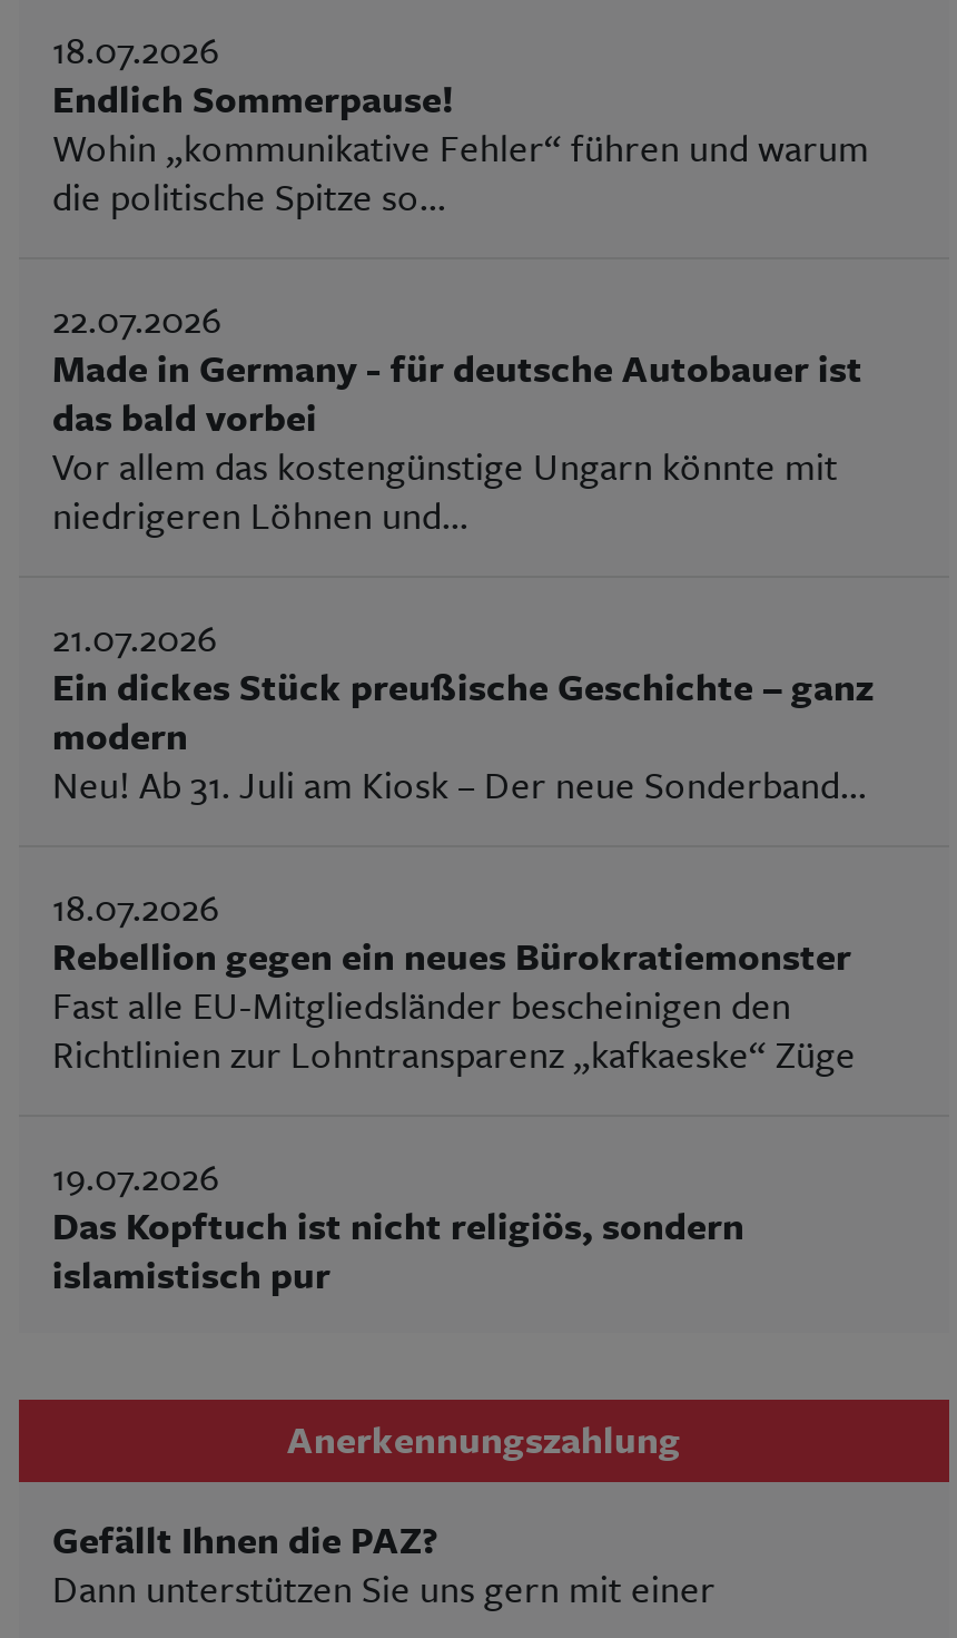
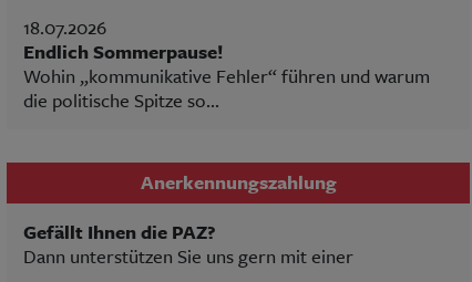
- 22.07.2026
- Made in Germany - für deutsche Autobauer ist
- das bald vorbei
- Vor allem das kostengünstige Ungarn könnte mit
- niedrigeren Löhnen und...
- 21.07.2026
- Ein dickes Stück preußische Geschichte – ganz
- modern
- Neu! Ab 31. Juli am Kiosk – Der neue Sonderband...
- 18.07.2026
- Rebellion gegen ein neues Bürokratiemonster
- Fast alle EU-Mitgliedsländer bescheinigen den
- Richtlinien zur Lohntransparenz „kafkaeske“ Züge
- 19.07.2026
- Das Kopftuch ist nicht religiös, sondern
- islamistisch pur
